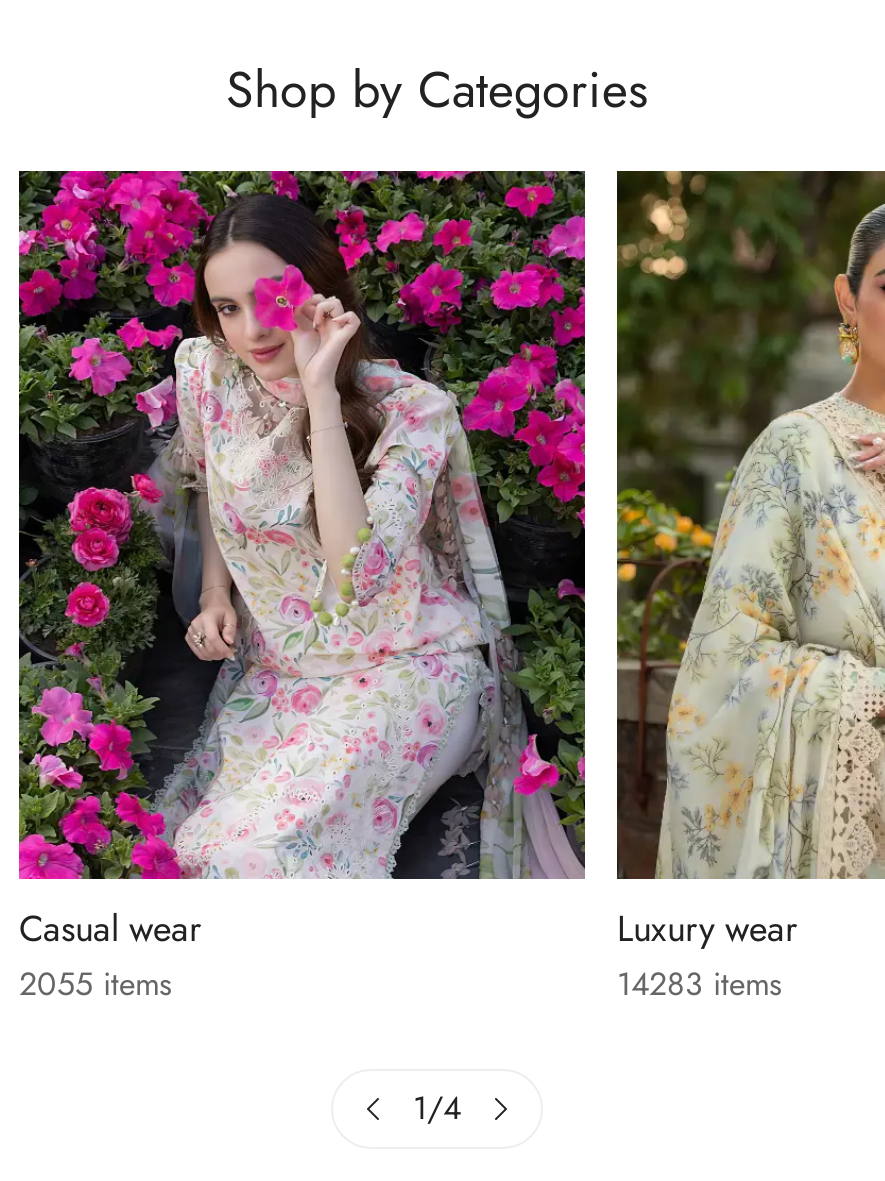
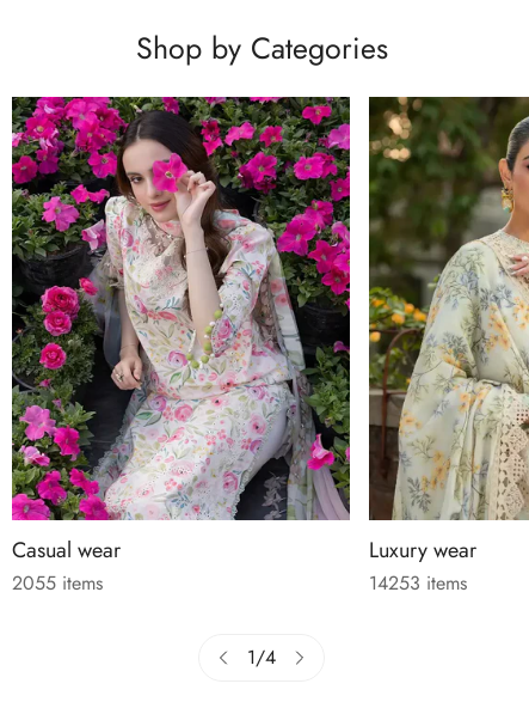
- 14283 items
+ 14253 items
